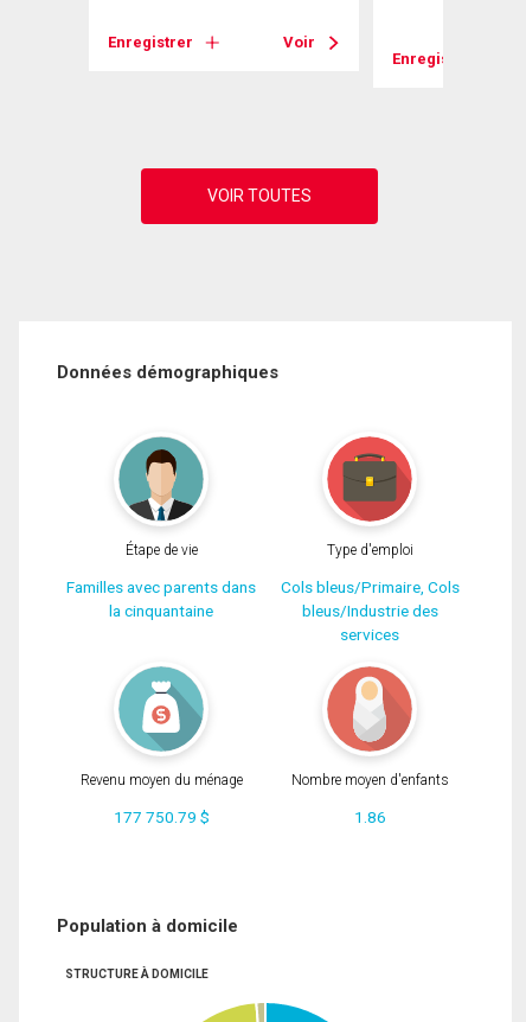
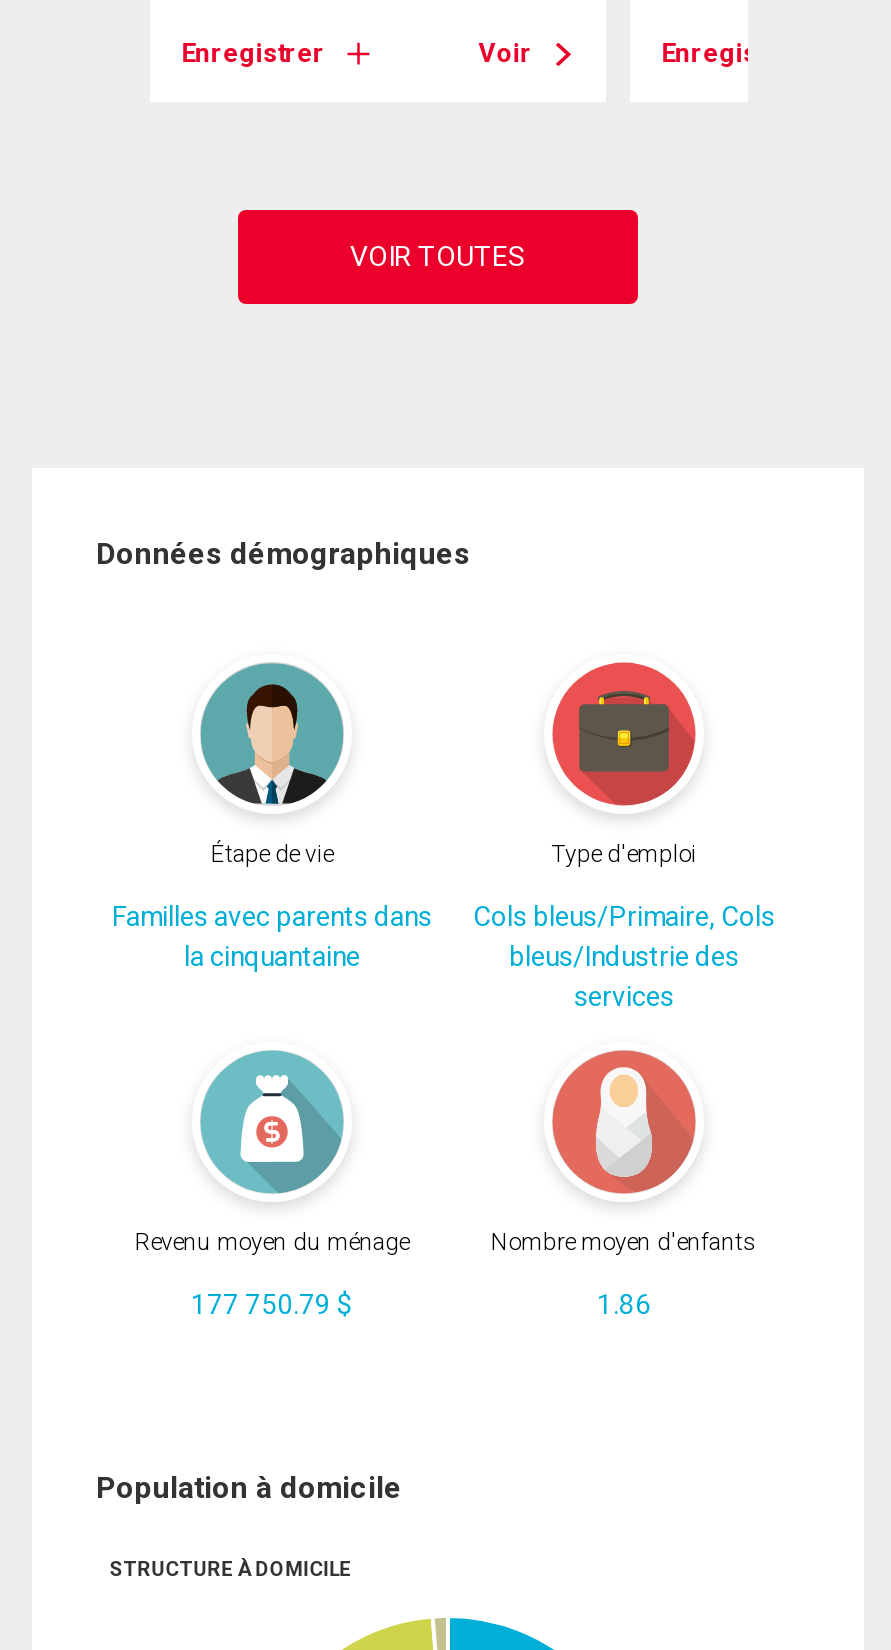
- Enregistrer
- Voir

+ Enregistrer
+ Voir
